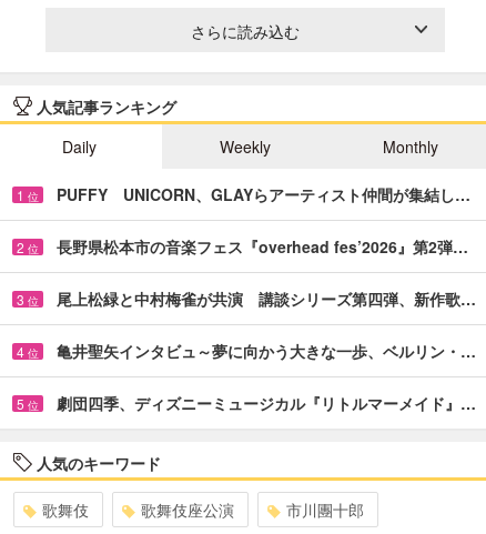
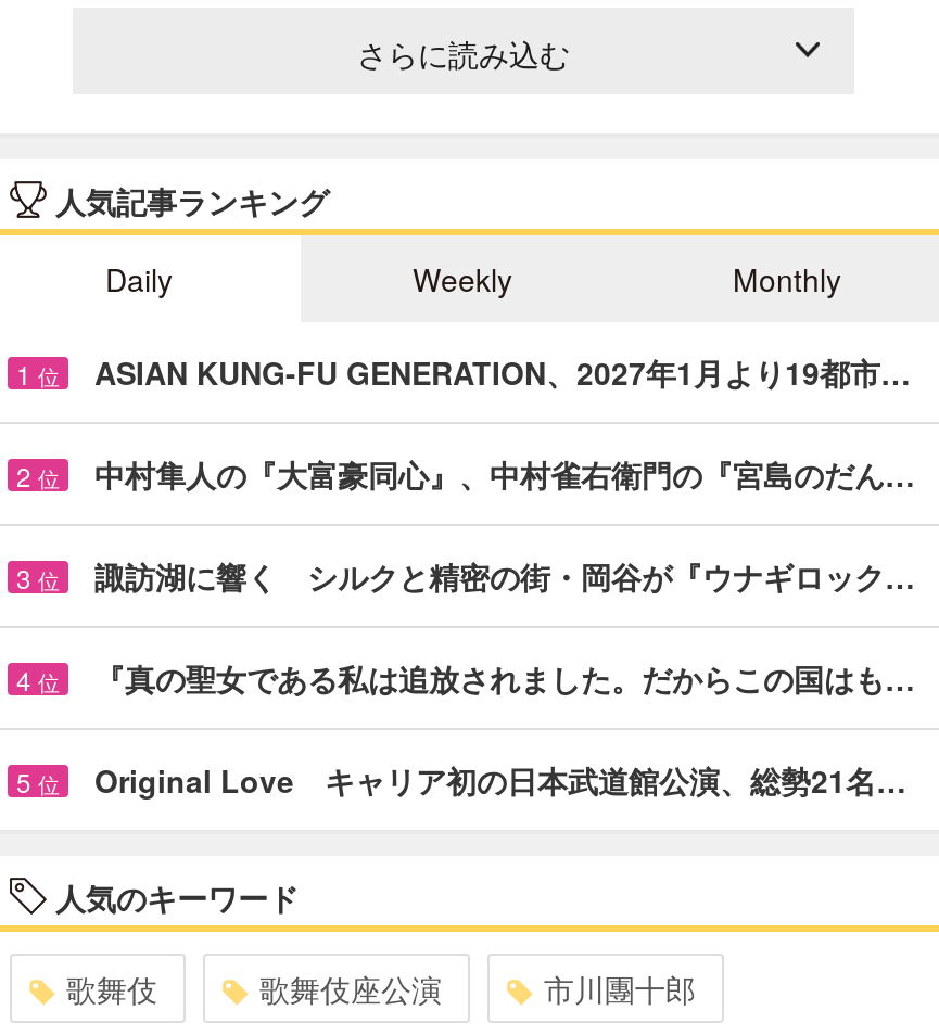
- PUFFY UNICORN、GLAYらアーティスト仲間が集結し…
+ ASIAN KUNG-FU GENERATION、2027年1月より19都市…

- 長野県松本市の音楽フェス『overhead fes’2026』第2弾…
+ 中村隼人の『大富豪同心』、中村雀右衛門の『宮島のだん…

- 尾上松緑と中村梅雀が共演 講談シリーズ第四弾、新作歌…
+ 諏訪湖に響く シルクと精密の街・岡谷が『ウナギロック…

- 亀井聖矢インタビュ～夢に向かう大きな一歩、ベルリン・…
+ 『真の聖女である私は追放されました。だからこの国はも…

- 劇団四季、ディズニーミュージカル『リトルマーメイド』…
+ Original Love キャリア初の日本武道館公演、総勢21名…
